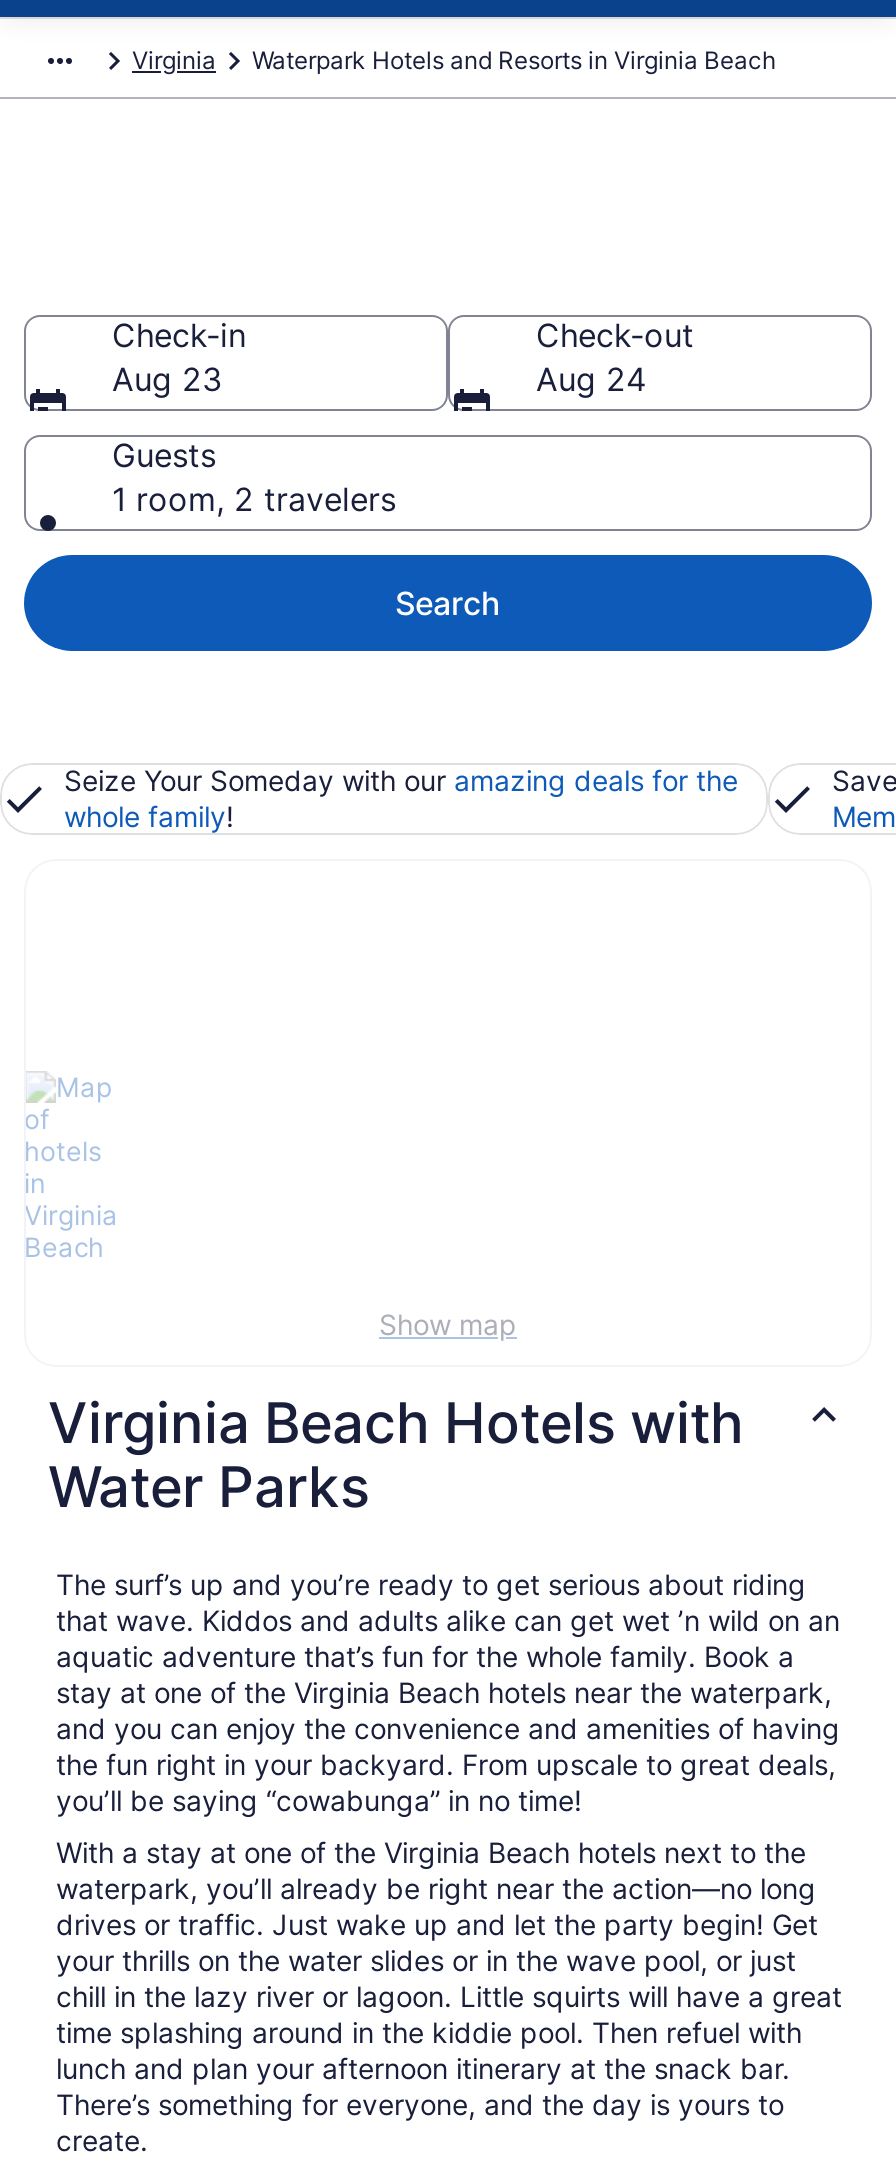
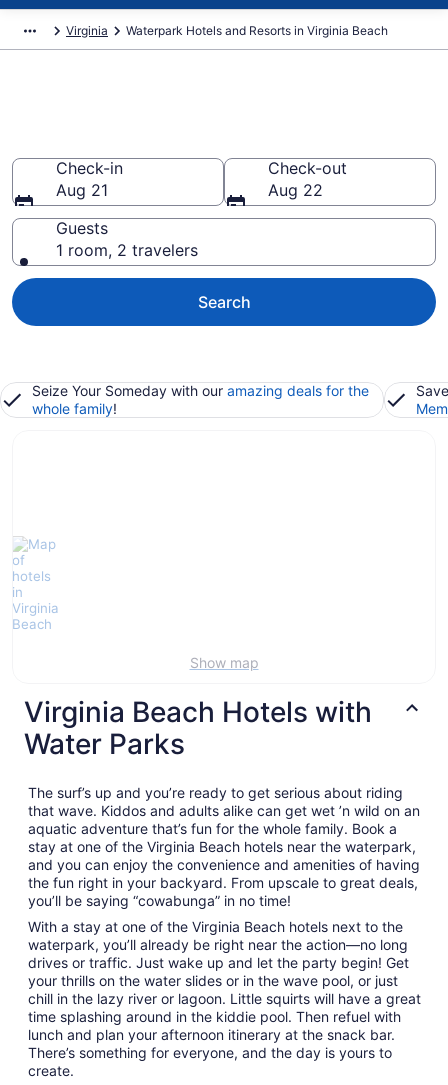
- Aug 23
+ Aug 21

- Aug 24
+ Aug 22
